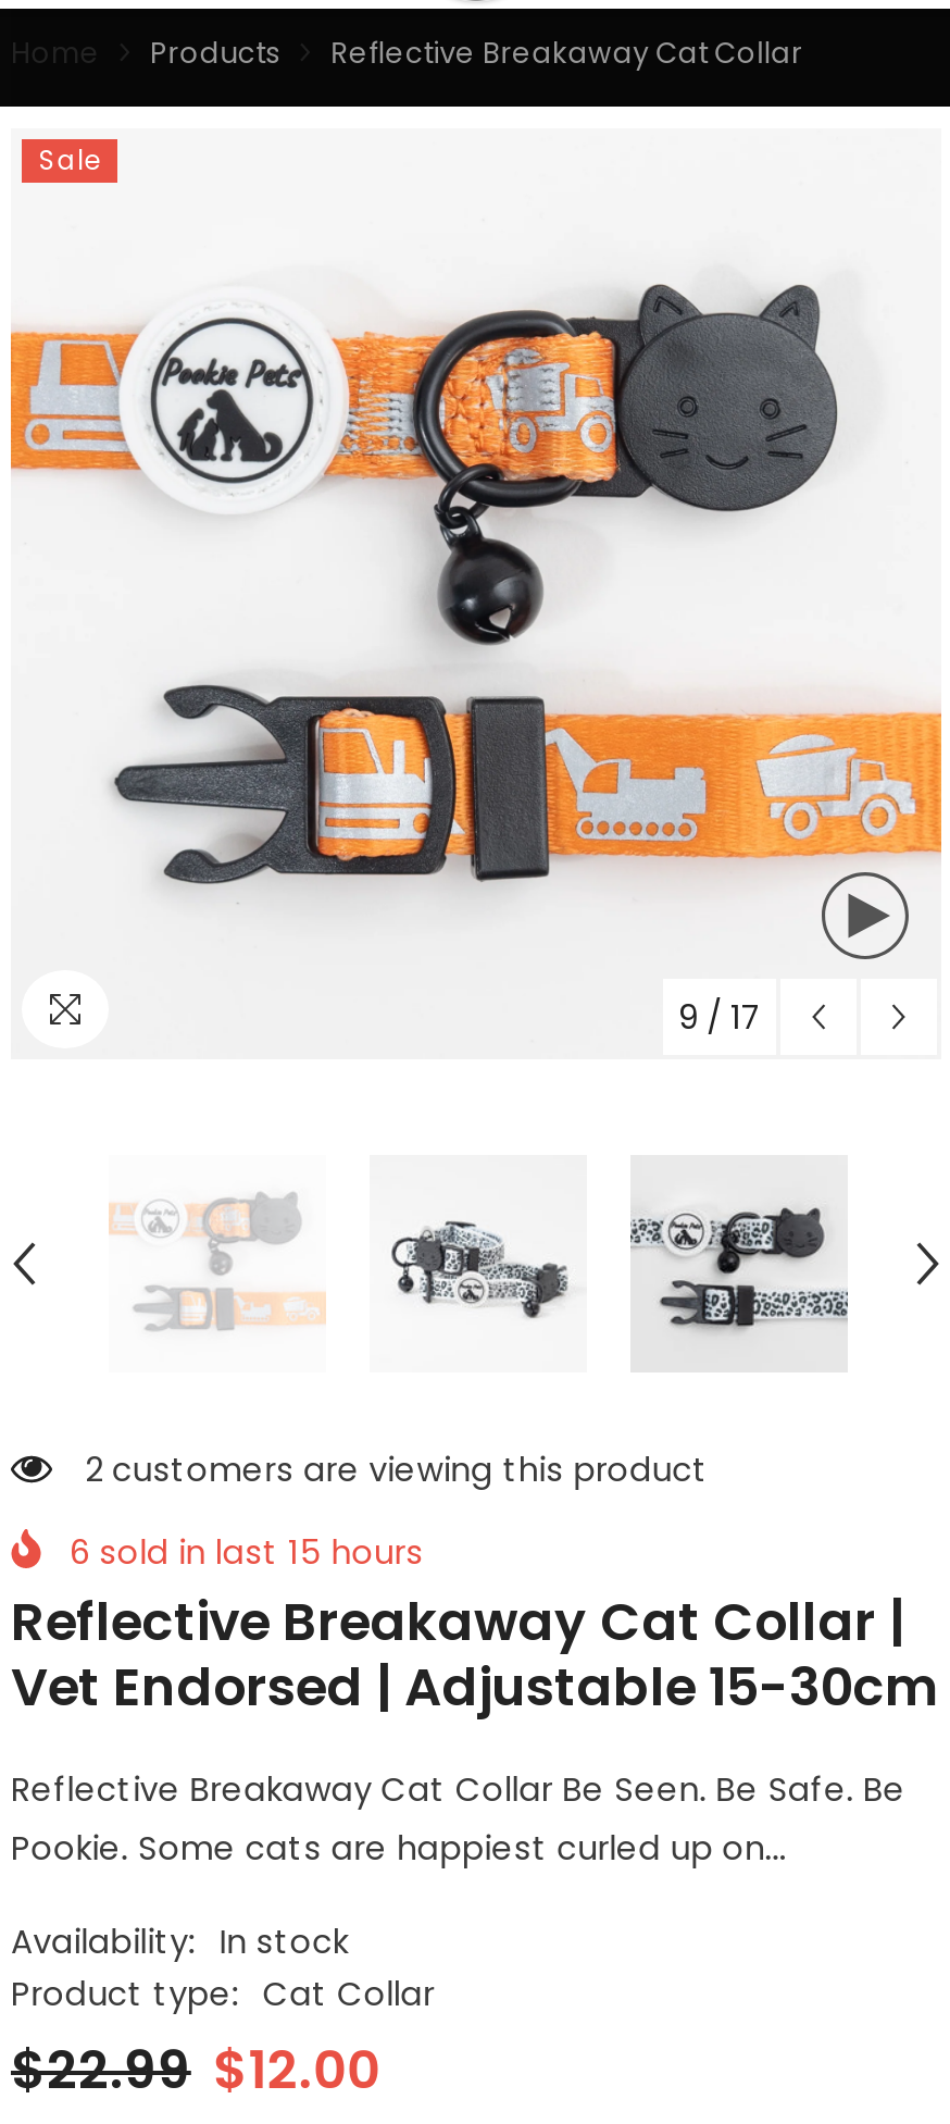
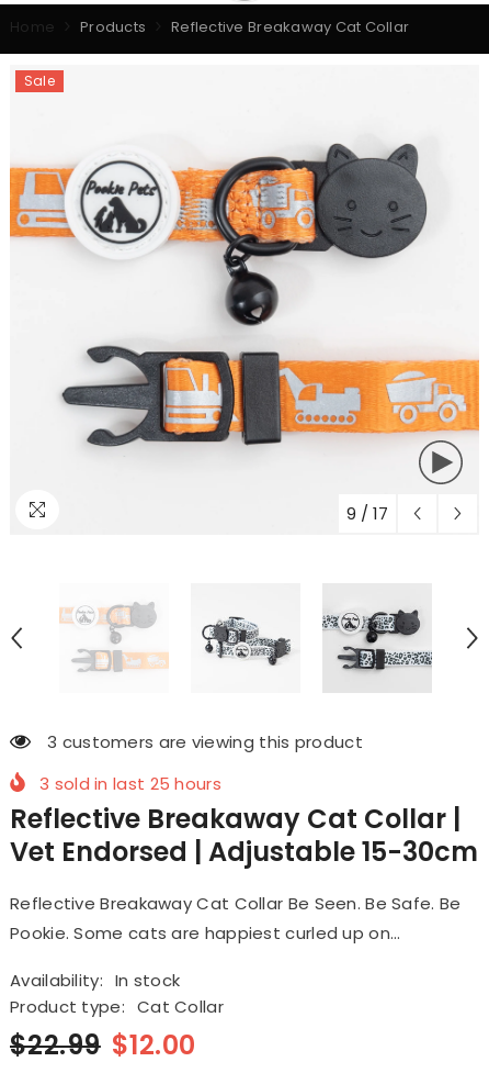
- 2 customers are viewing this product
+ 3 customers are viewing this product

- 6 sold in last 15 hours
+ 3 sold in last 25 hours
